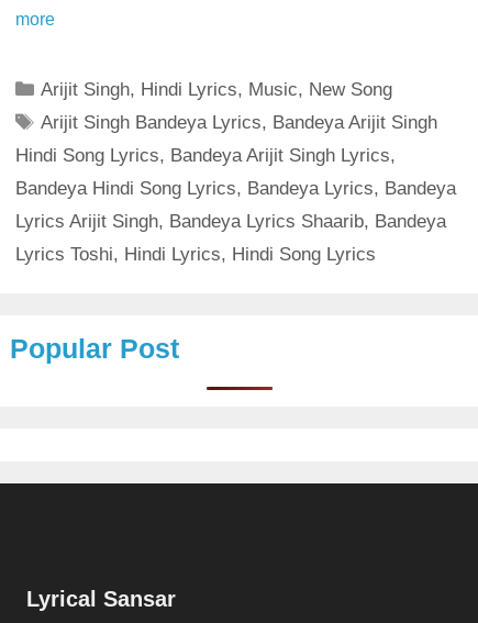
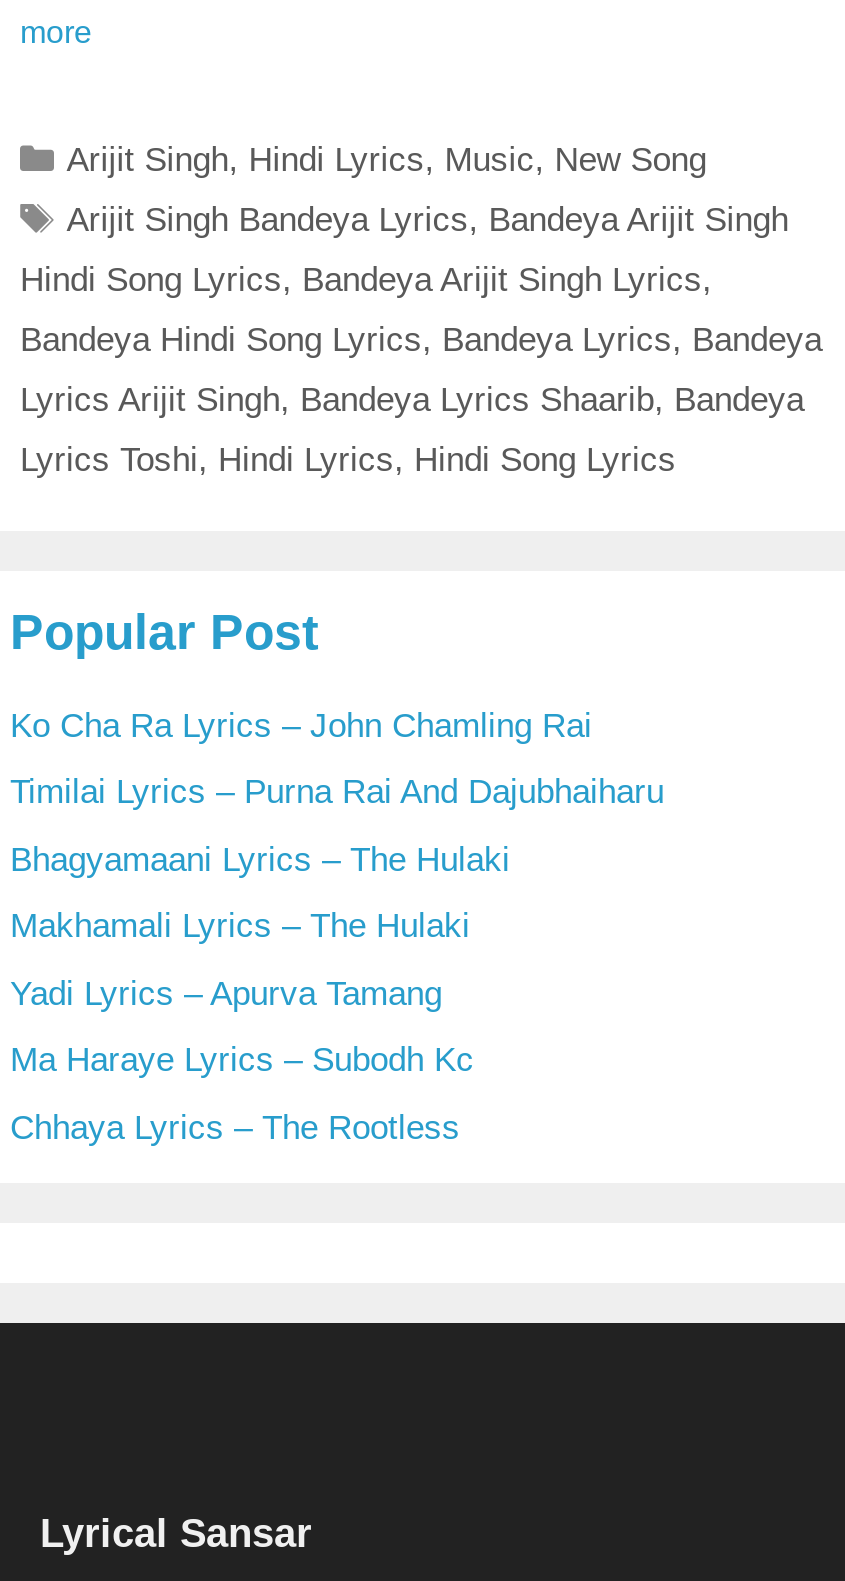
+ Ko Cha Ra Lyrics – John Chamling Rai
+ Timilai Lyrics – Purna Rai And Dajubhaiharu
+ Bhagyamaani Lyrics – The Hulaki
+ Makhamali Lyrics – The Hulaki
+ Yadi Lyrics – Apurva Tamang
+ Ma Haraye Lyrics – Subodh Kc
+ Chhaya Lyrics – The Rootless
